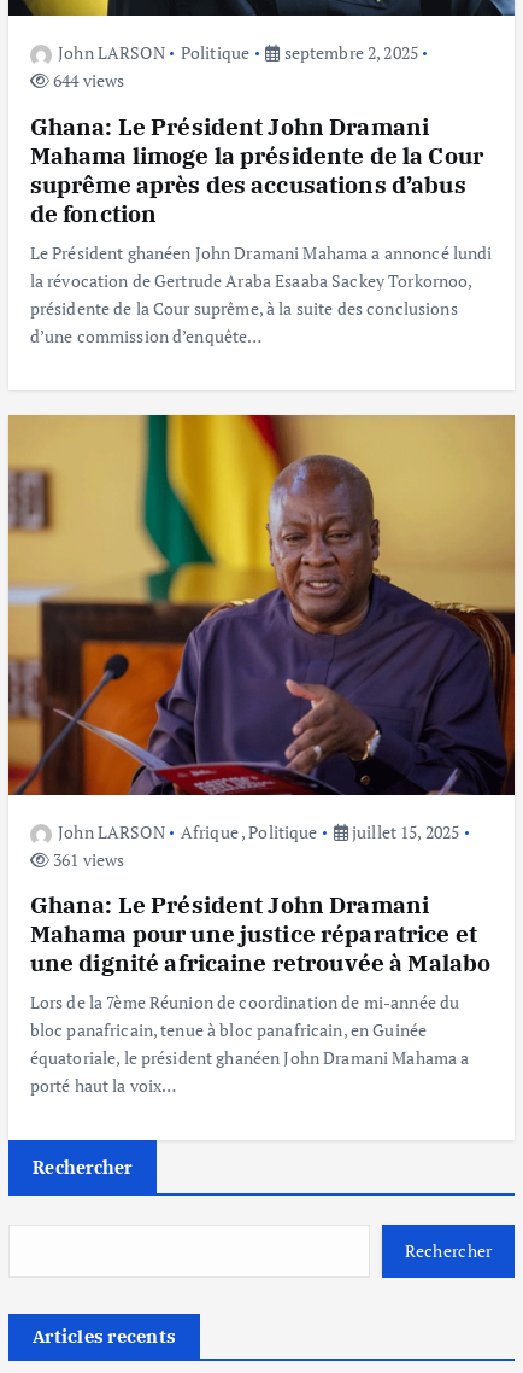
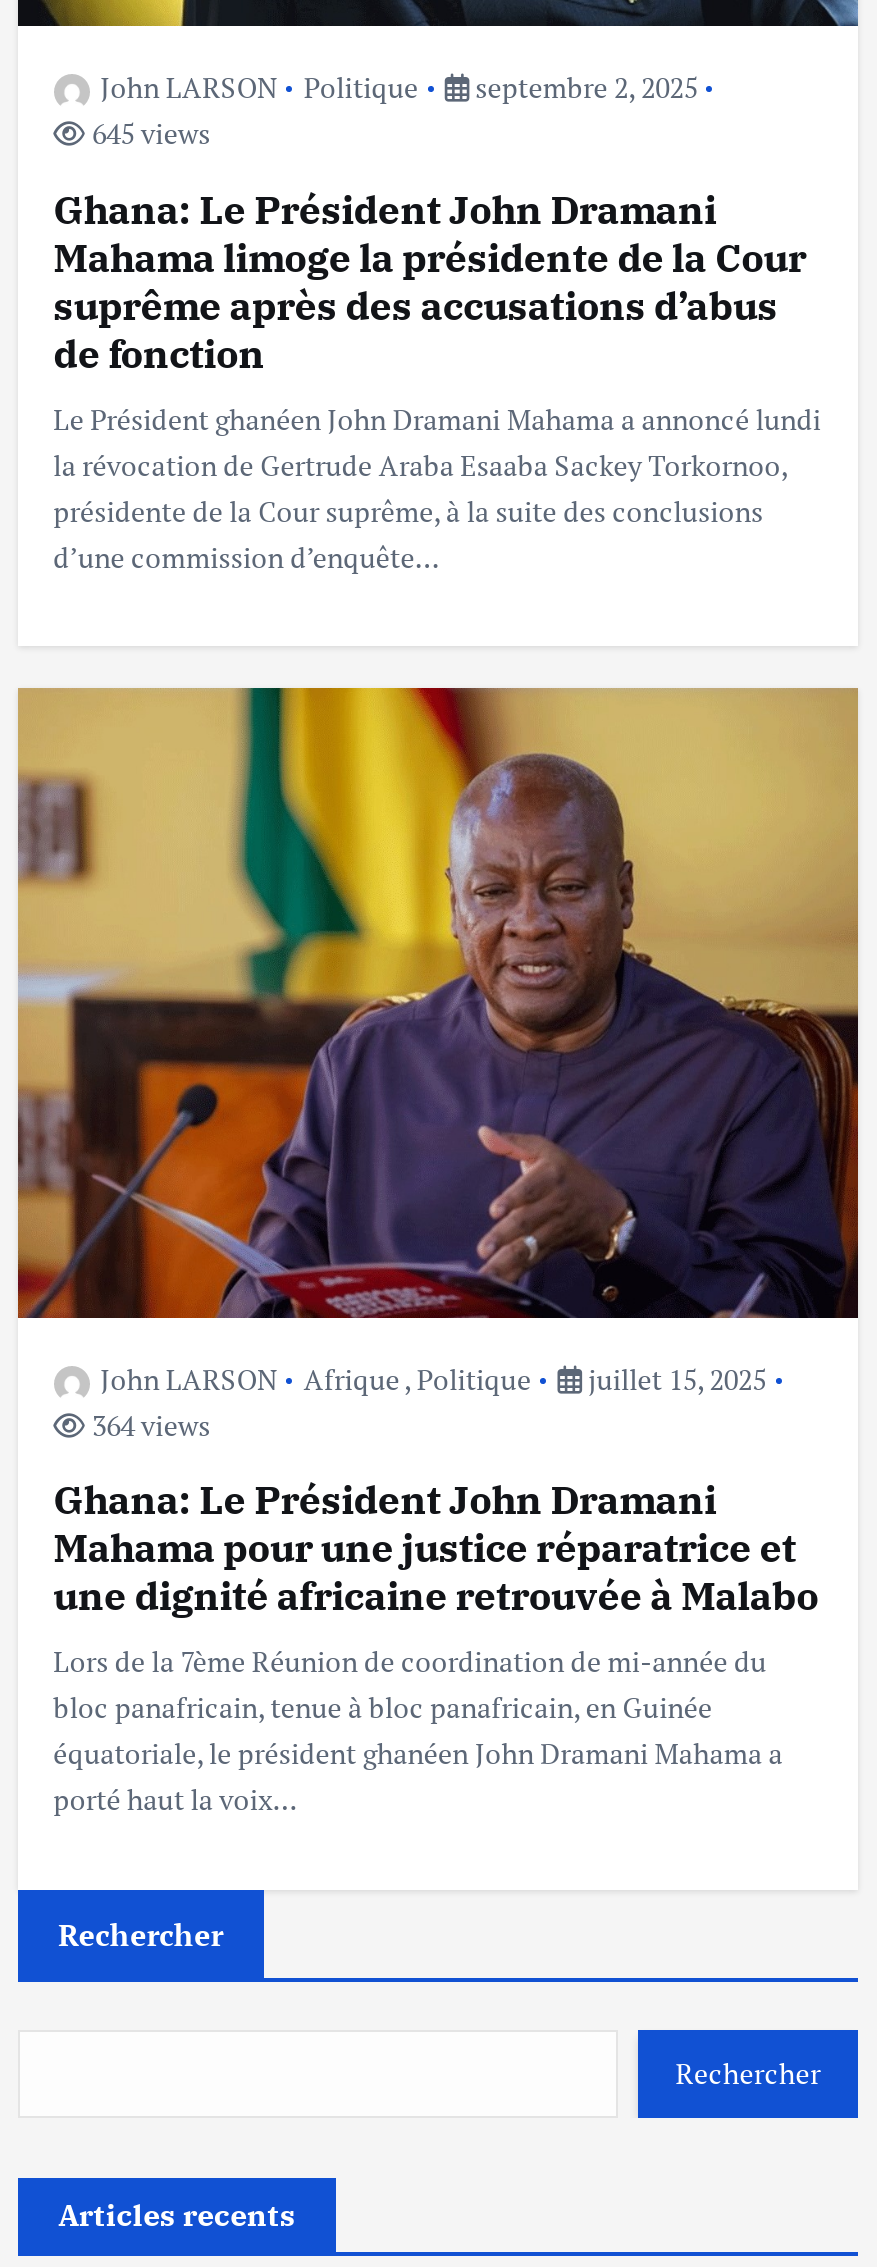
- 644 views
+ 645 views

- 361 views
+ 364 views
